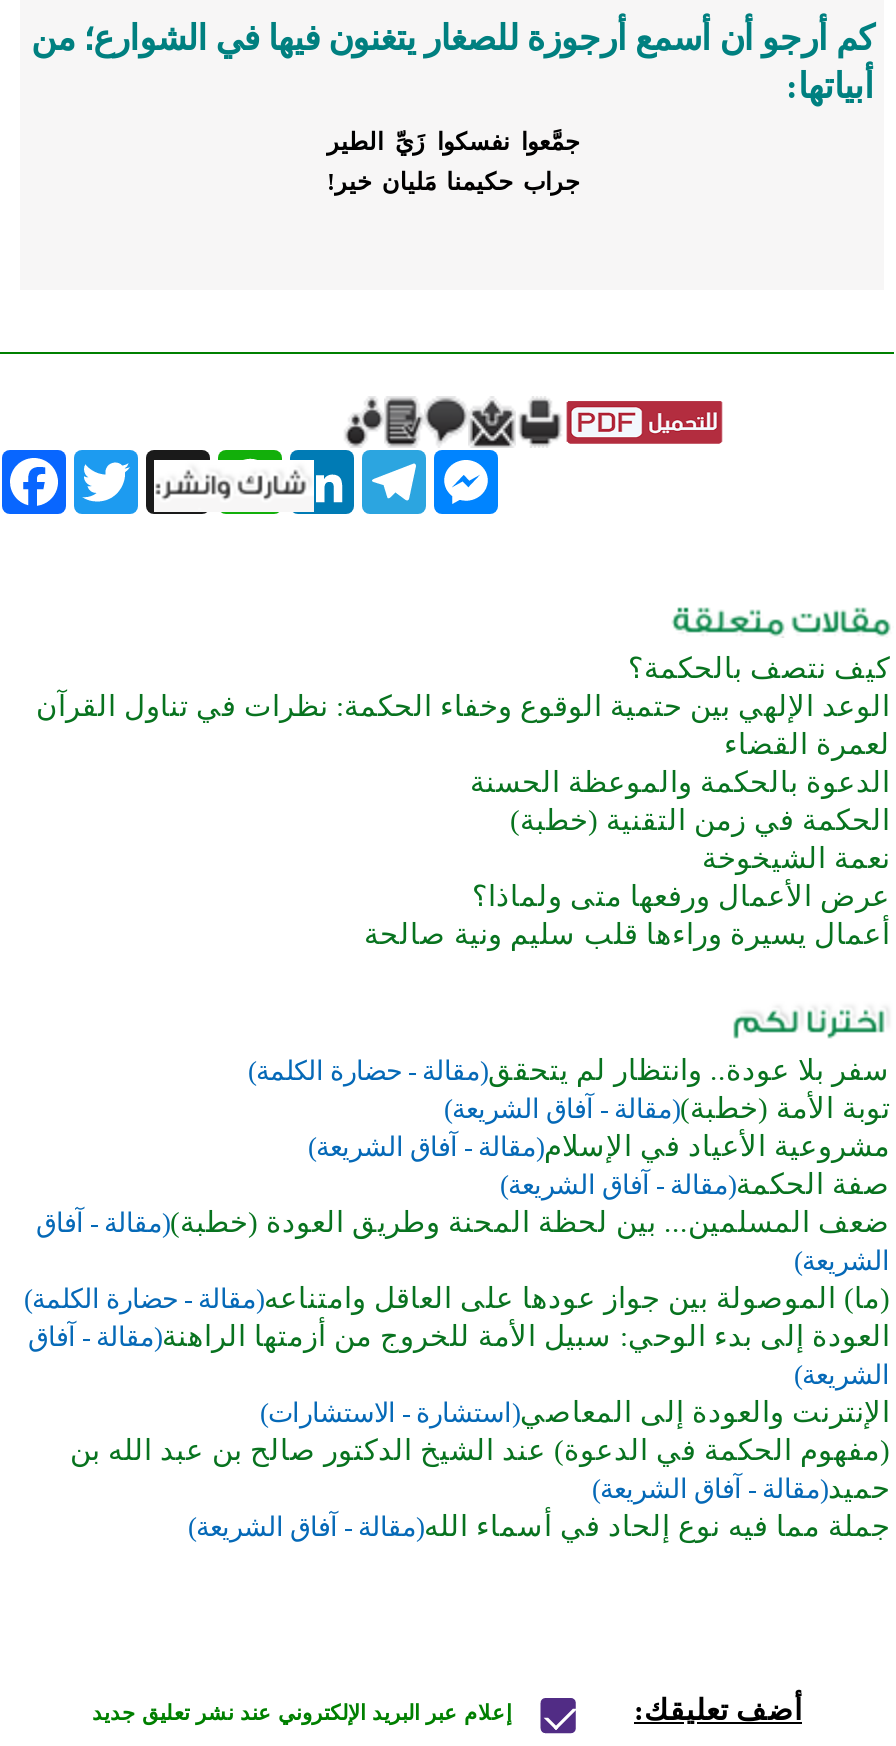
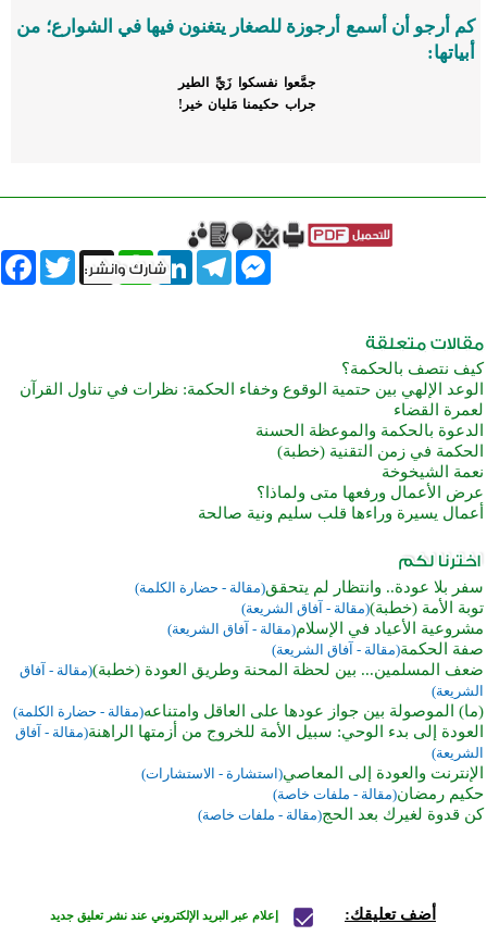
- (مفهوم الحكمة في الدعوة) عند الشيخ الدكتور صالح بن عبد الله بن
- حميد(مقالة - آفاق الشريعة)
- جملة مما فيه نوع إلحاد في أسماء الله(مقالة - آفاق الشريعة)
+ حكيم رمضان(مقالة - ملفات خاصة)
+ كن قدوة لغيرك بعد الحج(مقالة - ملفات خاصة)
